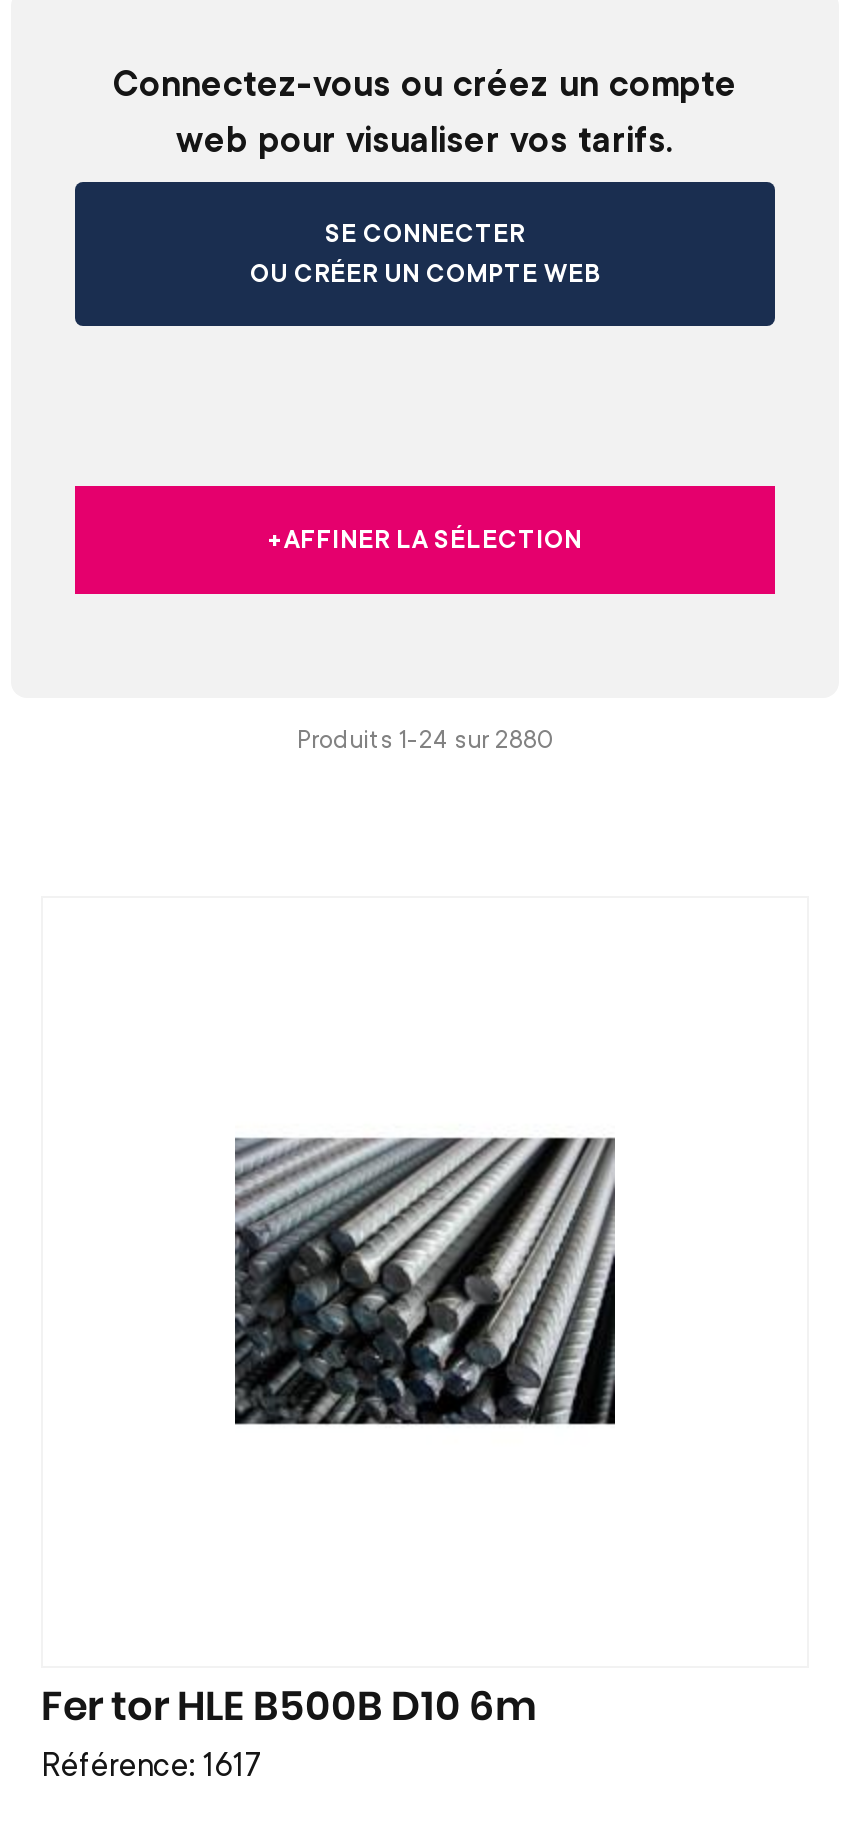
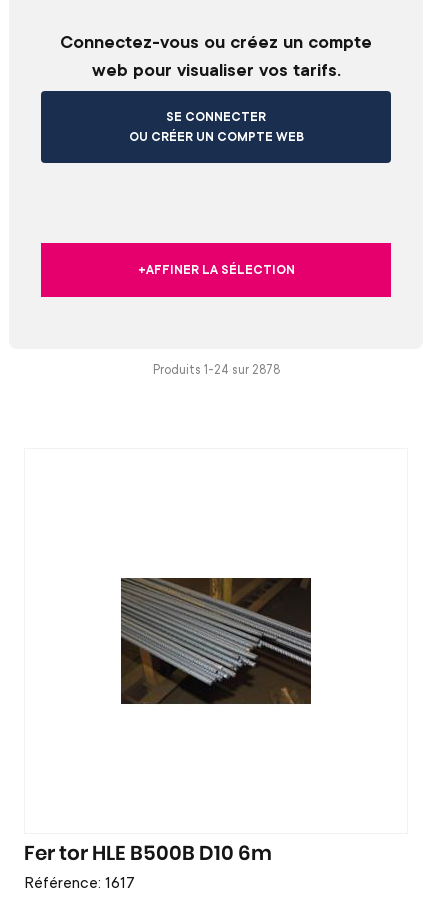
- Produits 1-24 sur 2880
+ Produits 1-24 sur 2878

- [image]
+ [image]
